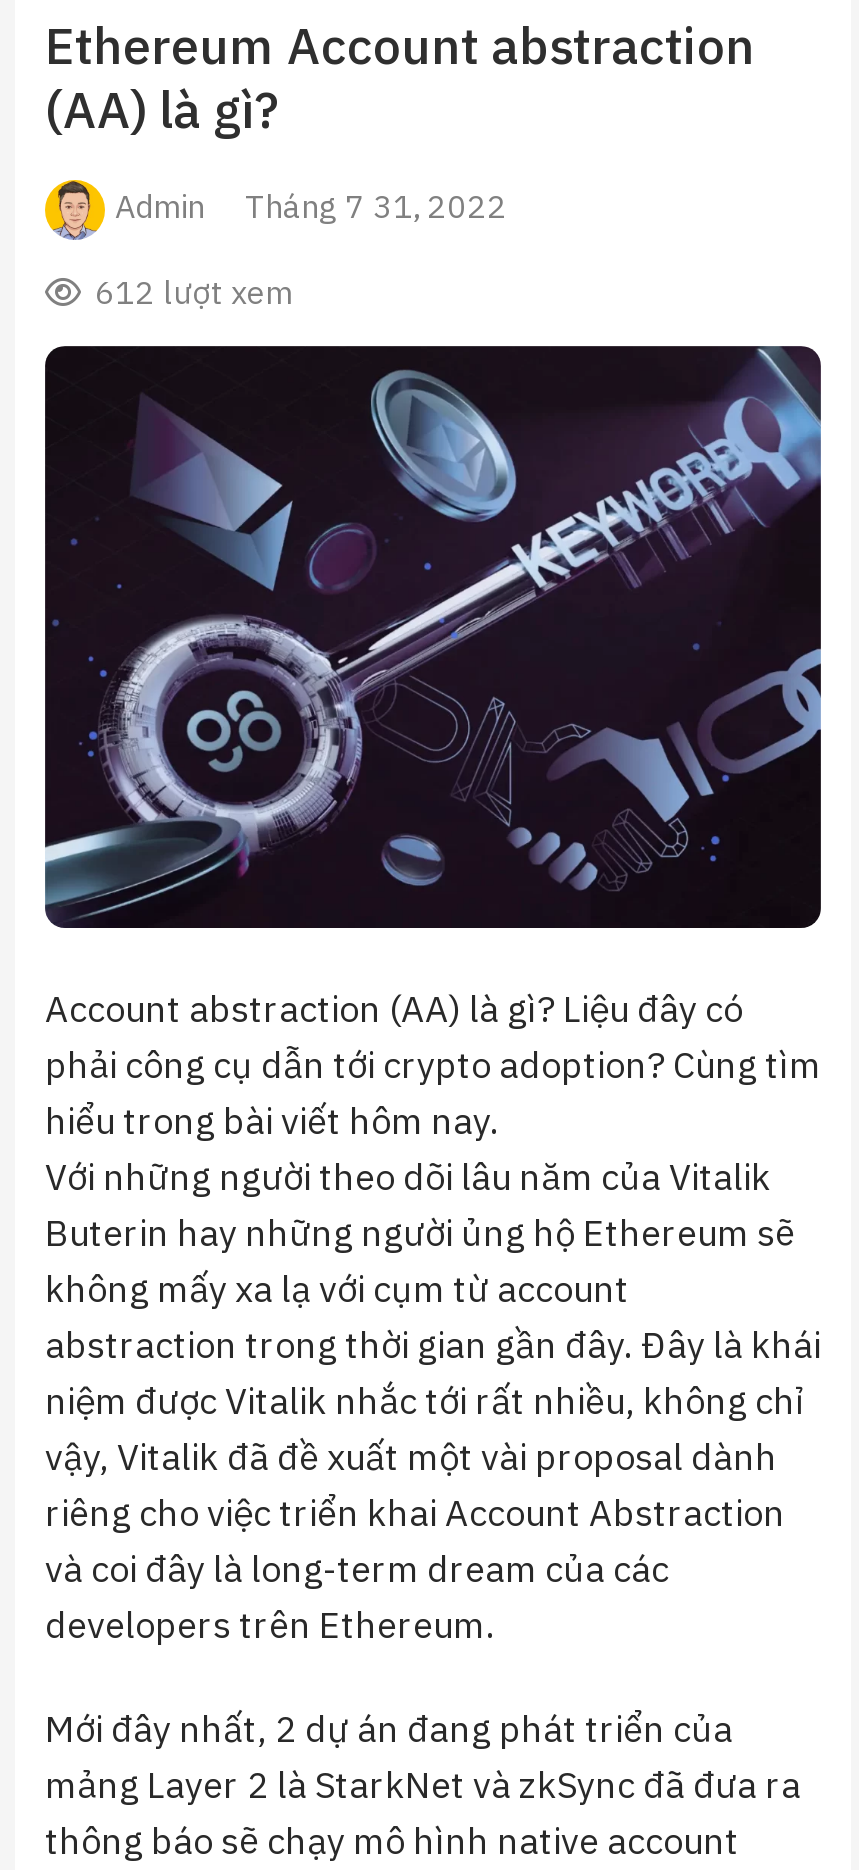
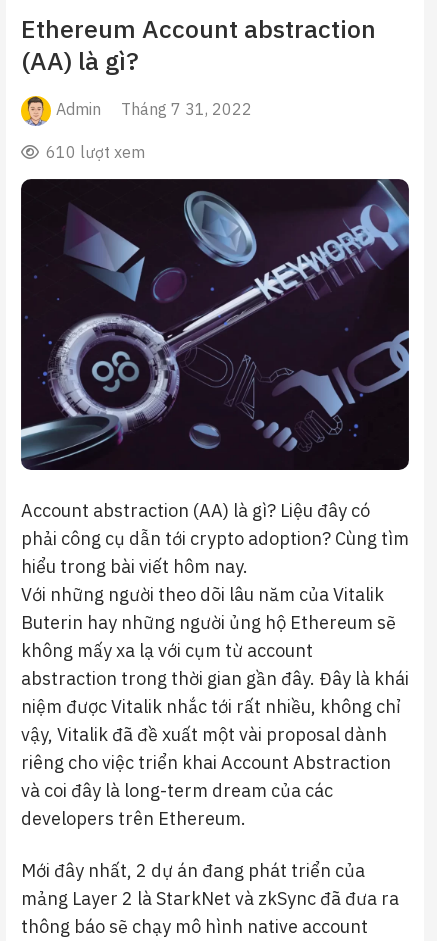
- 612 lượt xem
+ 610 lượt xem
